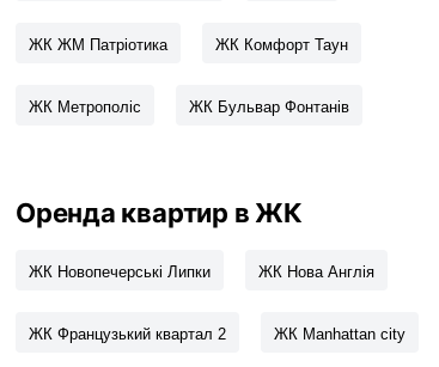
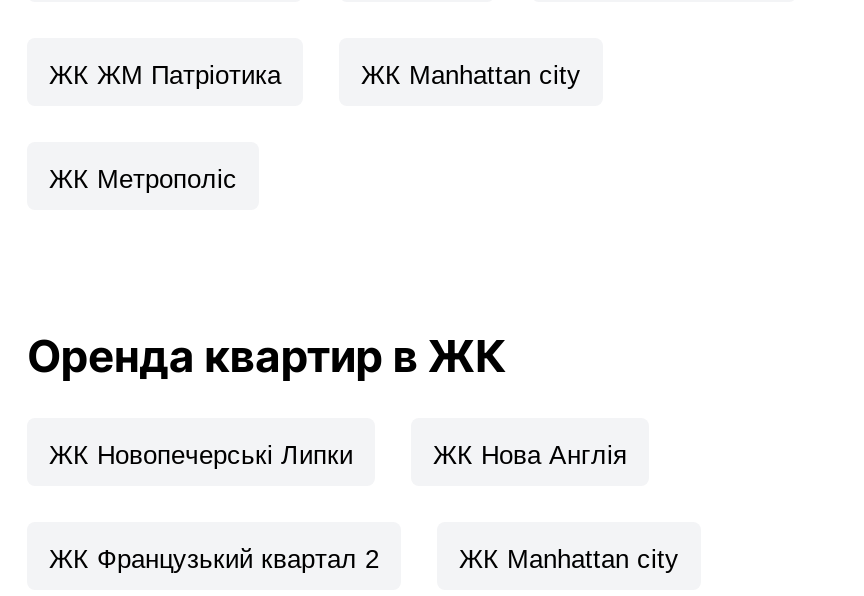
- ЖК Комфорт Таун
+ ЖК Manhattan city

- ЖК Бульвар Фонтанів
